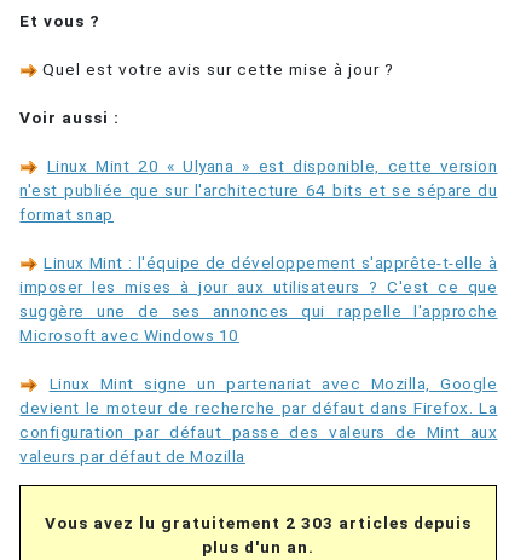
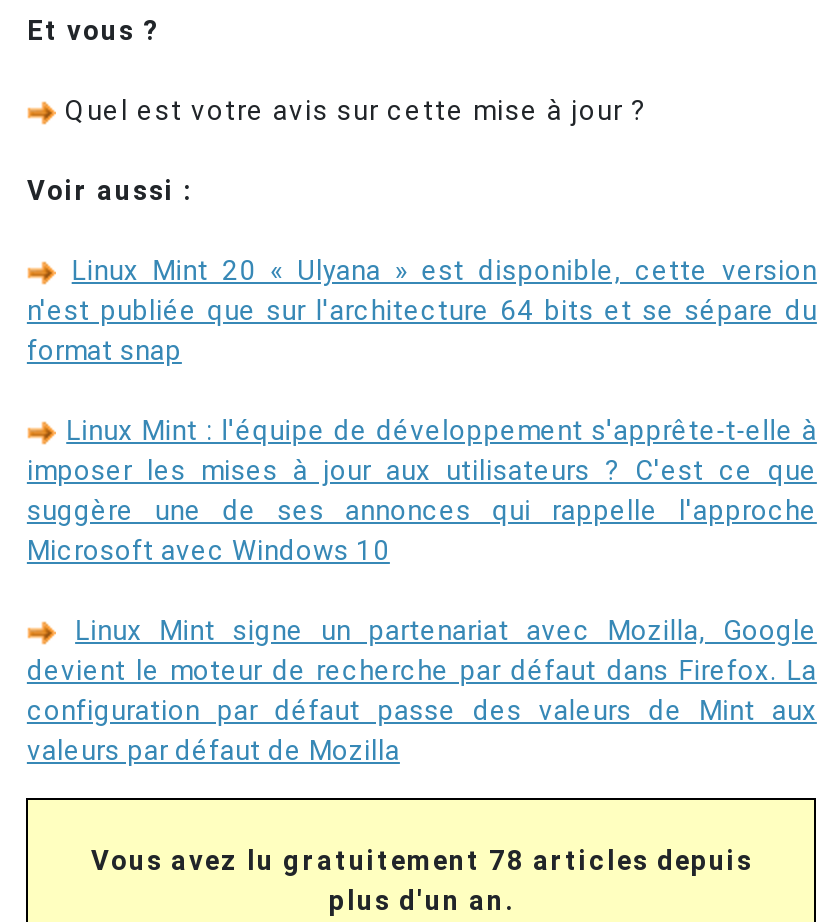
- Vous avez lu gratuitement 2 303 articles depuis
+ Vous avez lu gratuitement 78 articles depuis
